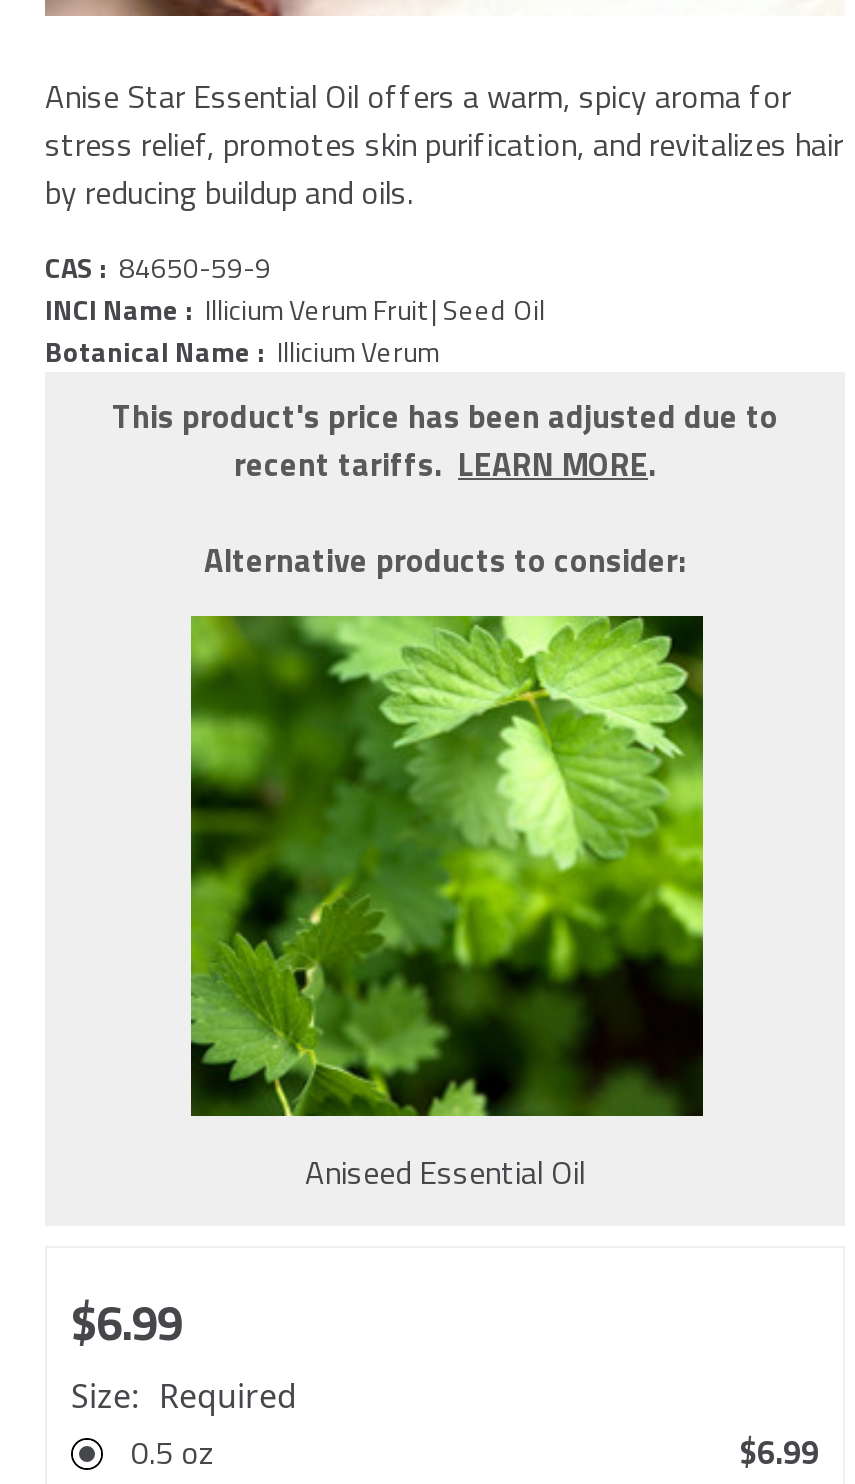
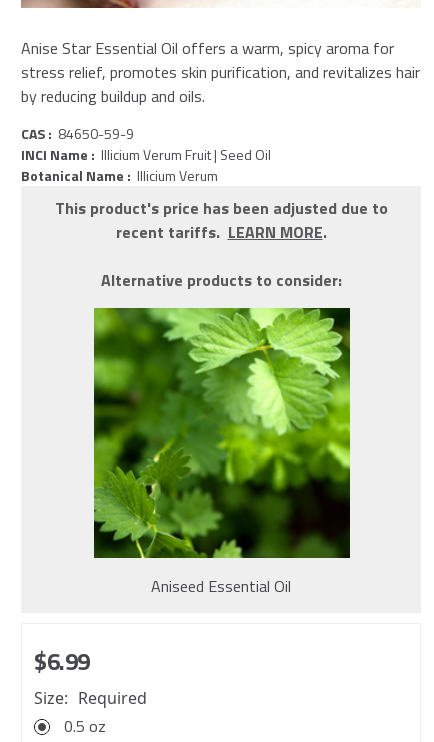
- $6.99
